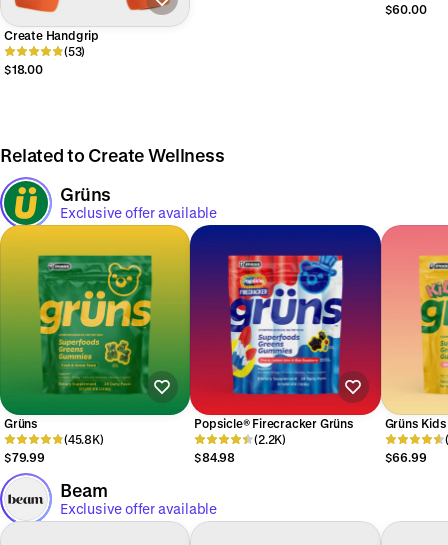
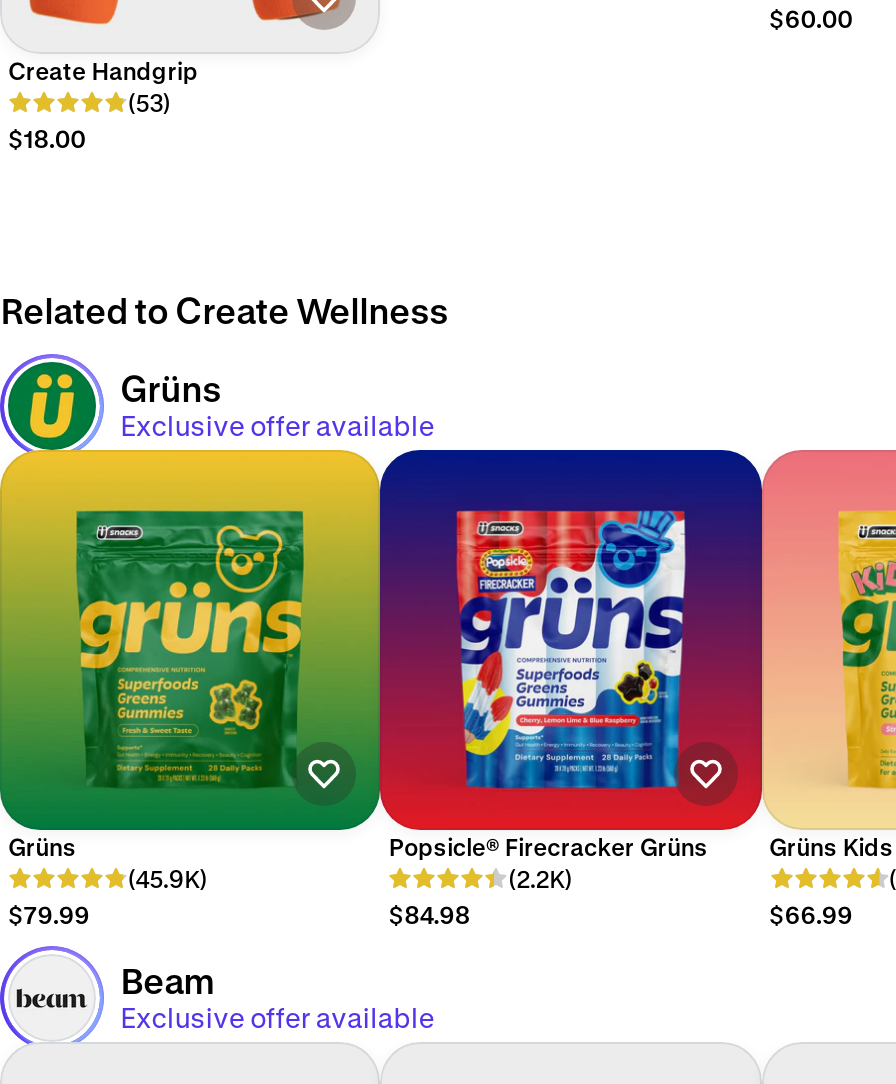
- (45.8K)
+ (45.9K)
